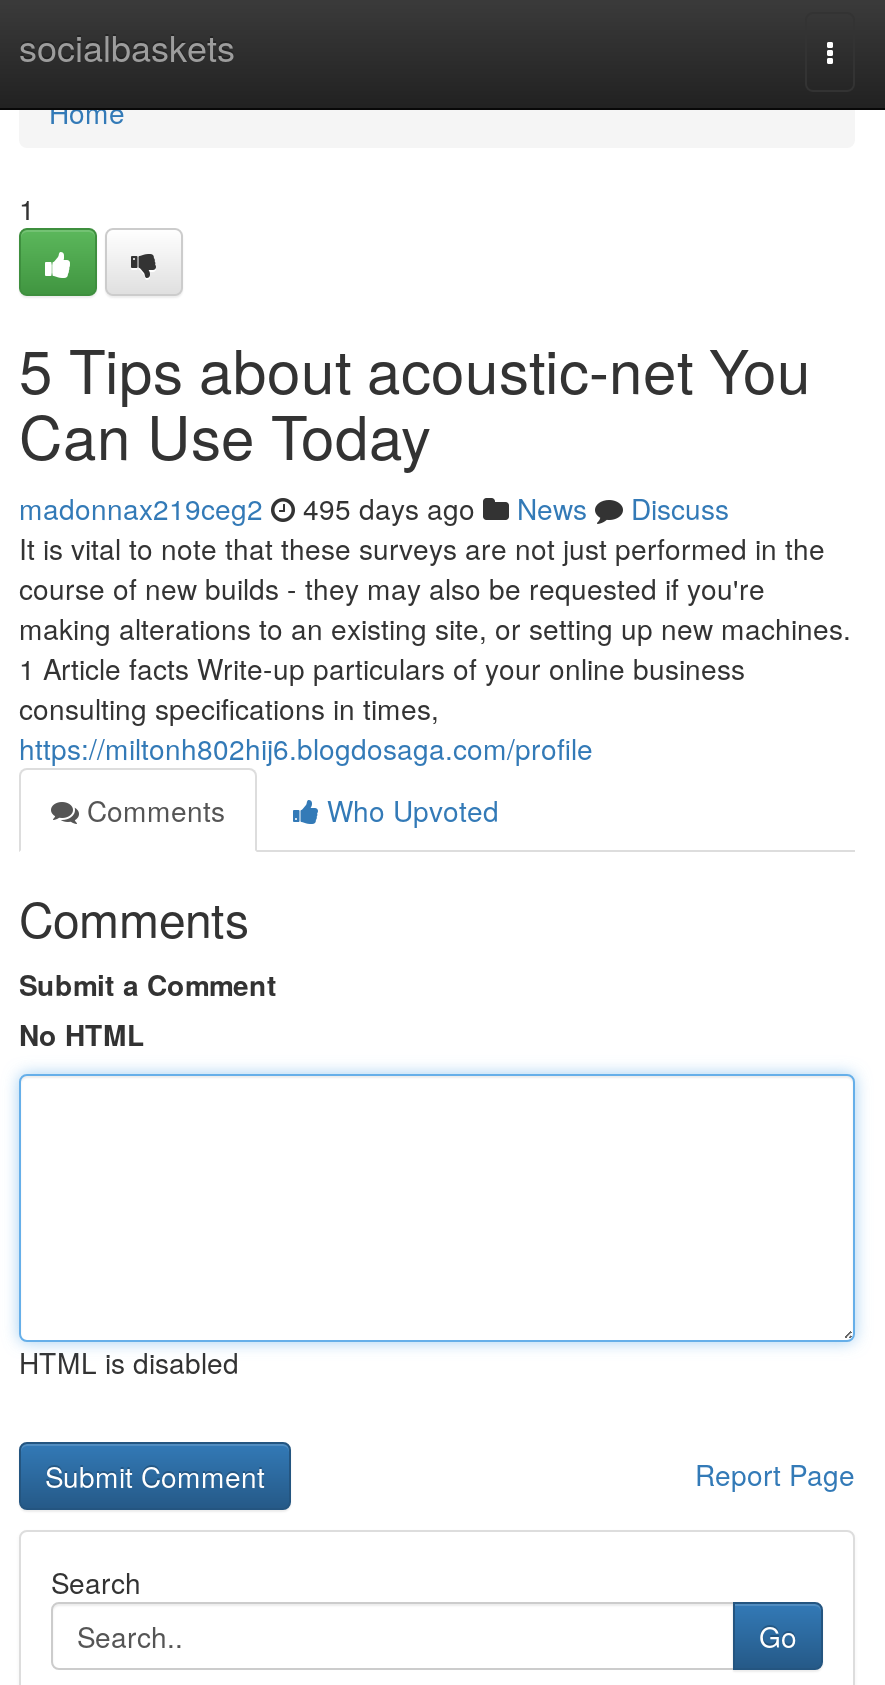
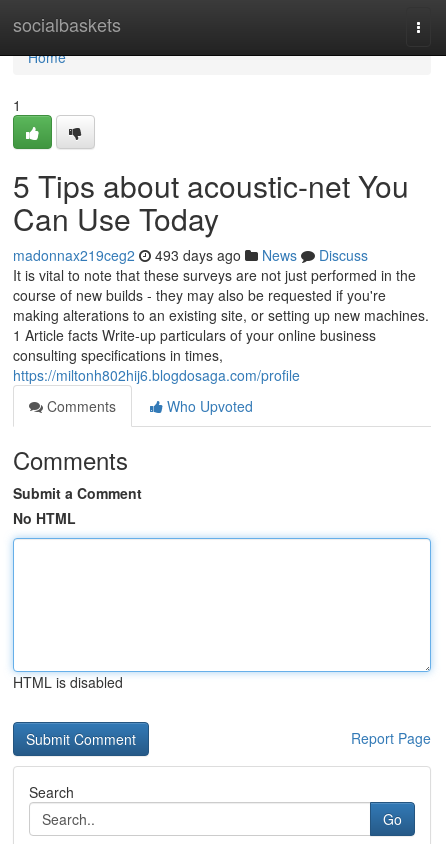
- madonnax219ceg2 495 days ago News Discuss
+ madonnax219ceg2 493 days ago News Discuss
